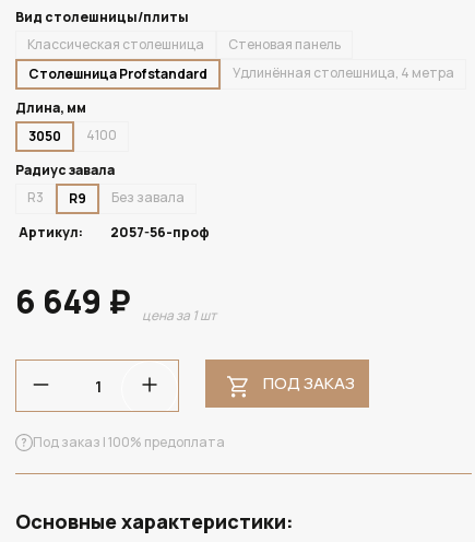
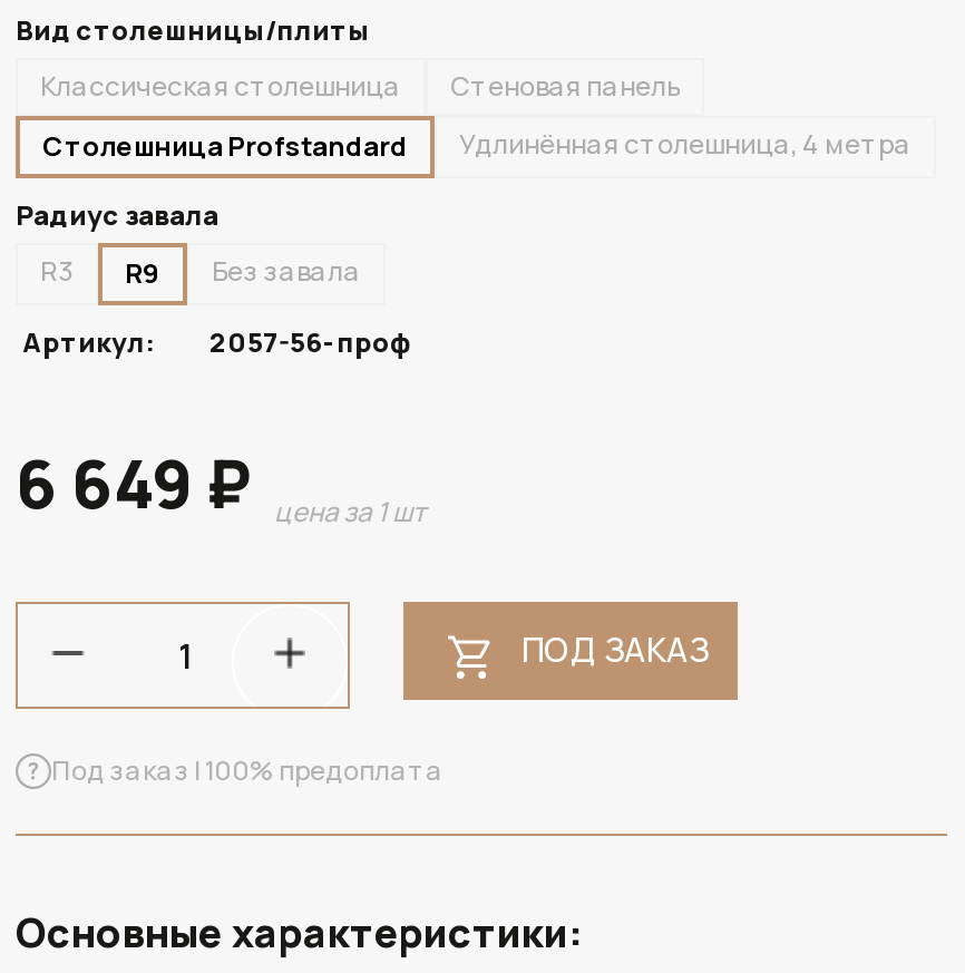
- Длина, мм
- 3050
- 4100
